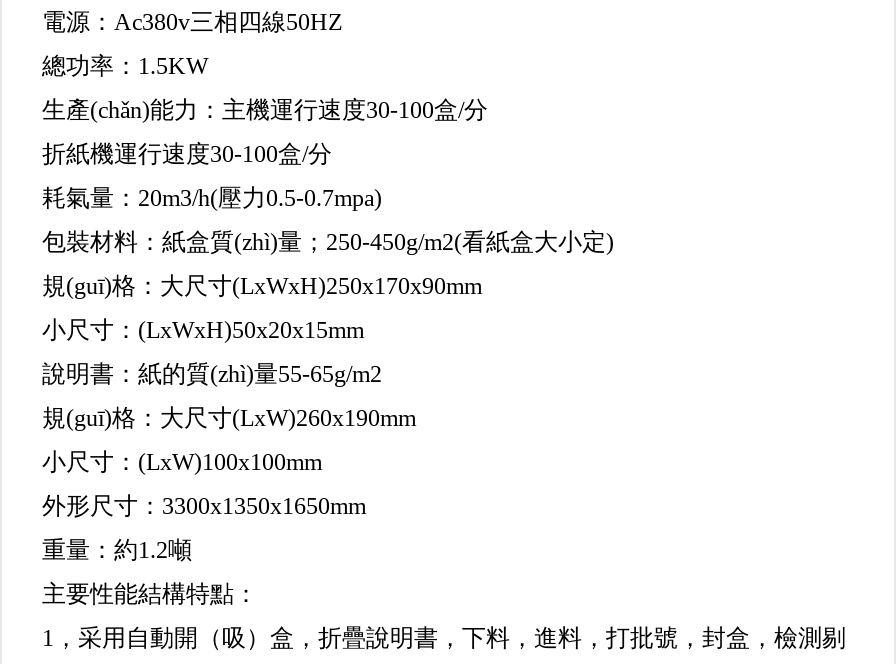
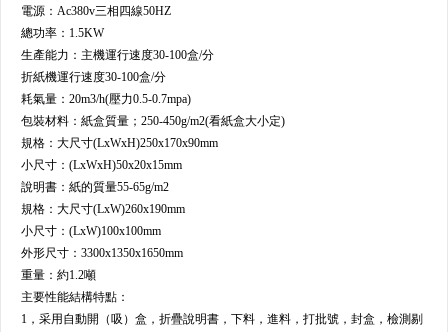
- 生產(chǎn)能力：主機運行速度30-100盒/分
+ 生產能力：主機運行速度30-100盒/分

- 包裝材料：紙盒質(zhì)量；250-450g/m2(看紙盒大小定)
+ 包裝材料：紙盒質量；250-450g/m2(看紙盒大小定)

- 規(guī)格：大尺寸(LxWxH)250x170x90mm
+ 規格：大尺寸(LxWxH)250x170x90mm

- 說明書：紙的質(zhì)量55-65g/m2
+ 說明書：紙的質量55-65g/m2

- 規(guī)格：大尺寸(LxW)260x190mm
+ 規格：大尺寸(LxW)260x190mm
